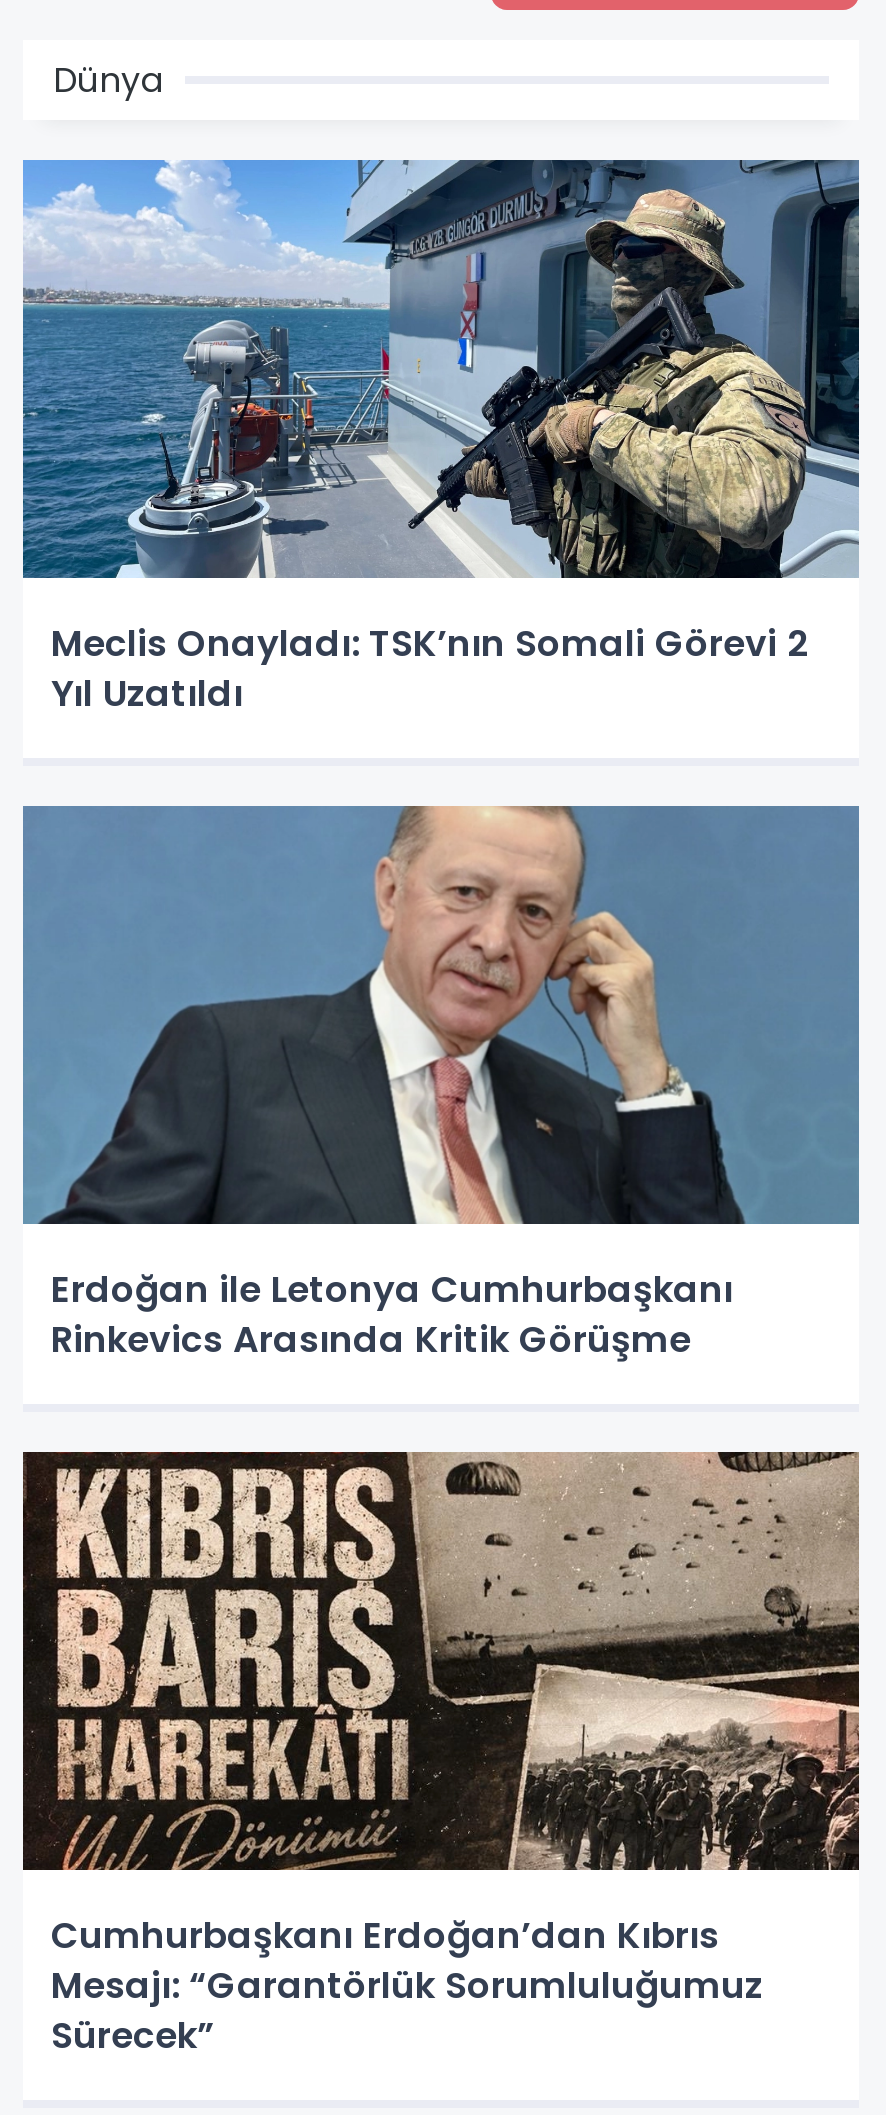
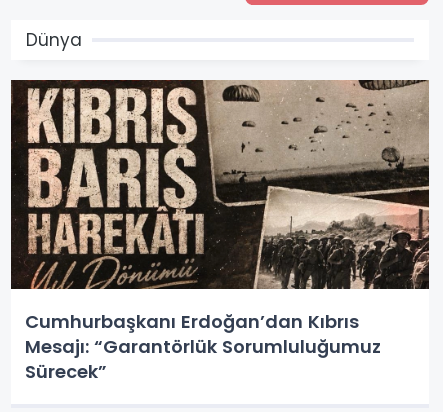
- [image]
- Meclis Onayladı: TSK’nın Somali Görevi 2
- Yıl Uzatıldı

- [image]
- Erdoğan ile Letonya Cumhurbaşkanı
- Rinkevics Arasında Kritik Görüşme
